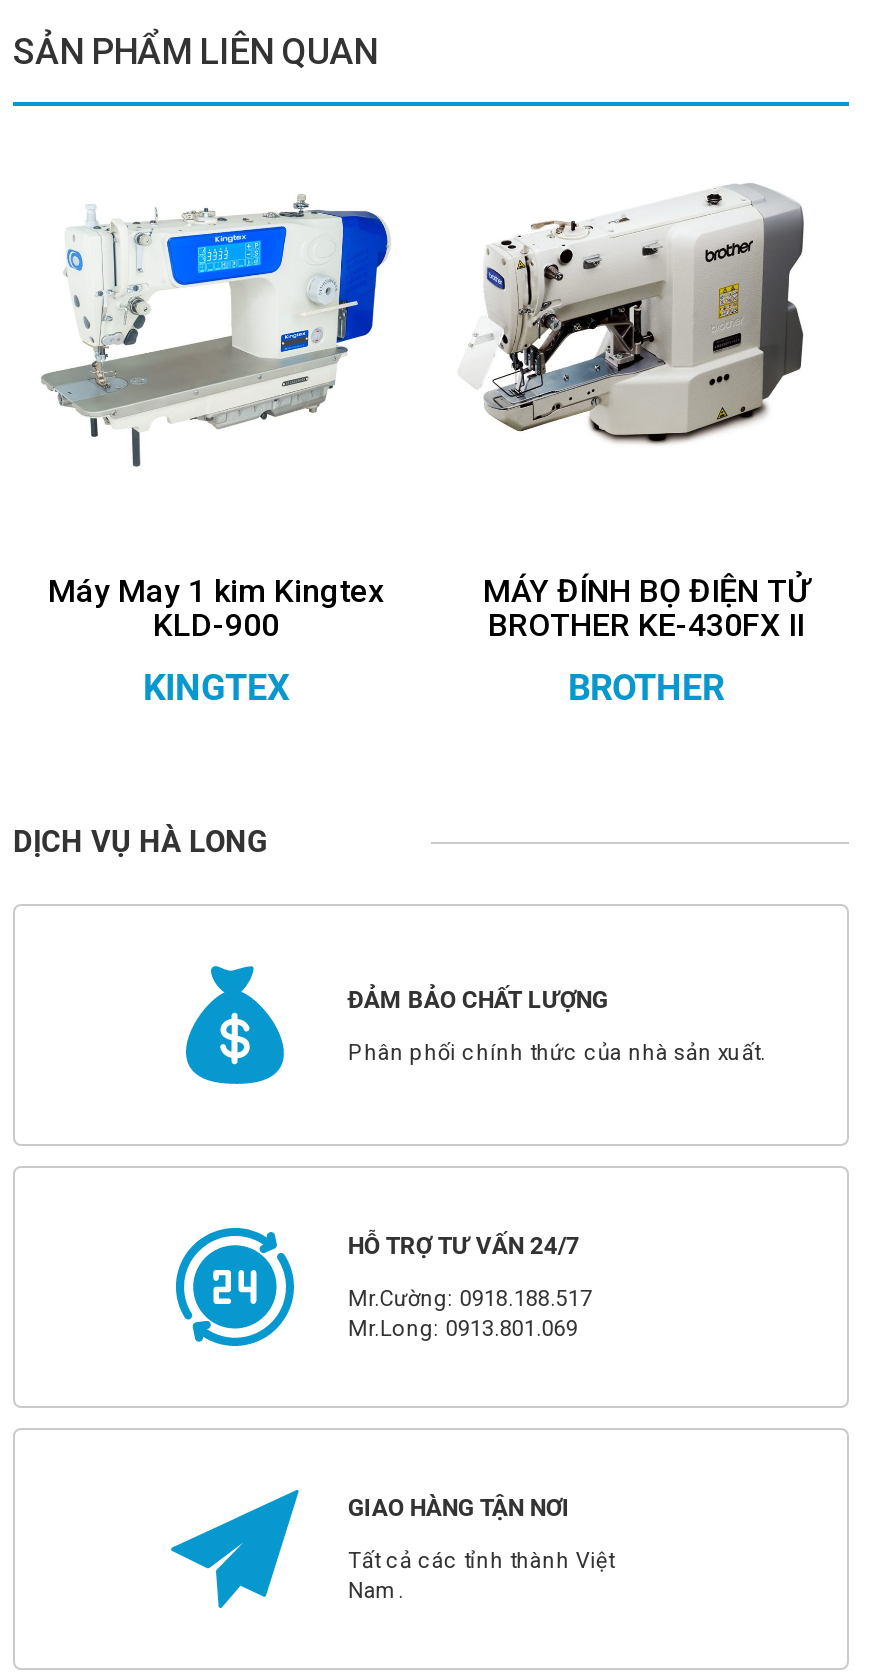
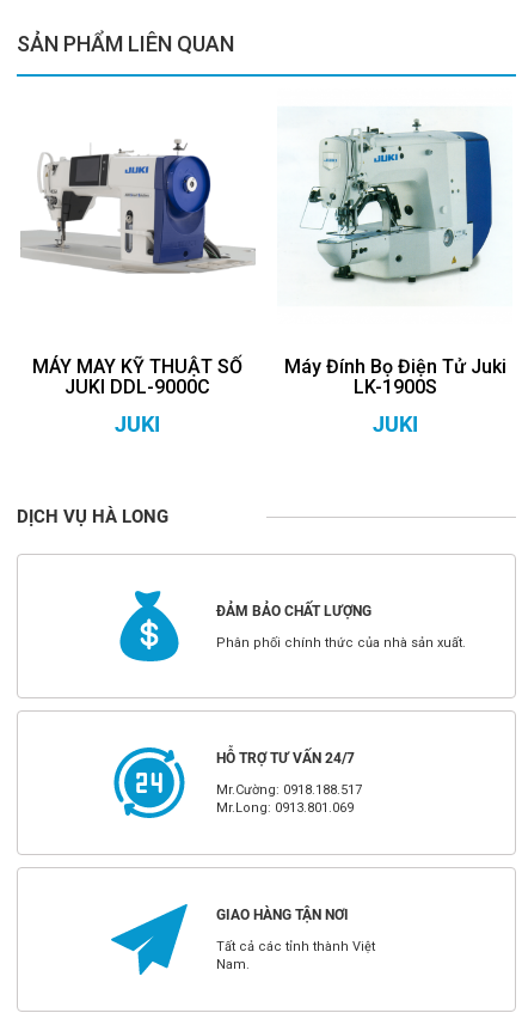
- [image]
+ [image]

- [image]
+ [image]

- Máy May 1 kim Kingtex
- KLD-900
+ MÁY MAY KỸ THUẬT SỐ
+ JUKI DDL-9000C

- MÁY ĐÍNH BỌ ĐIỆN TỬ
- BROTHER KE-430FX II
+ Máy Đính Bọ Điện Tử Juki
+ LK-1900S

- KINGTEX
+ JUKI

- BROTHER
+ JUKI
